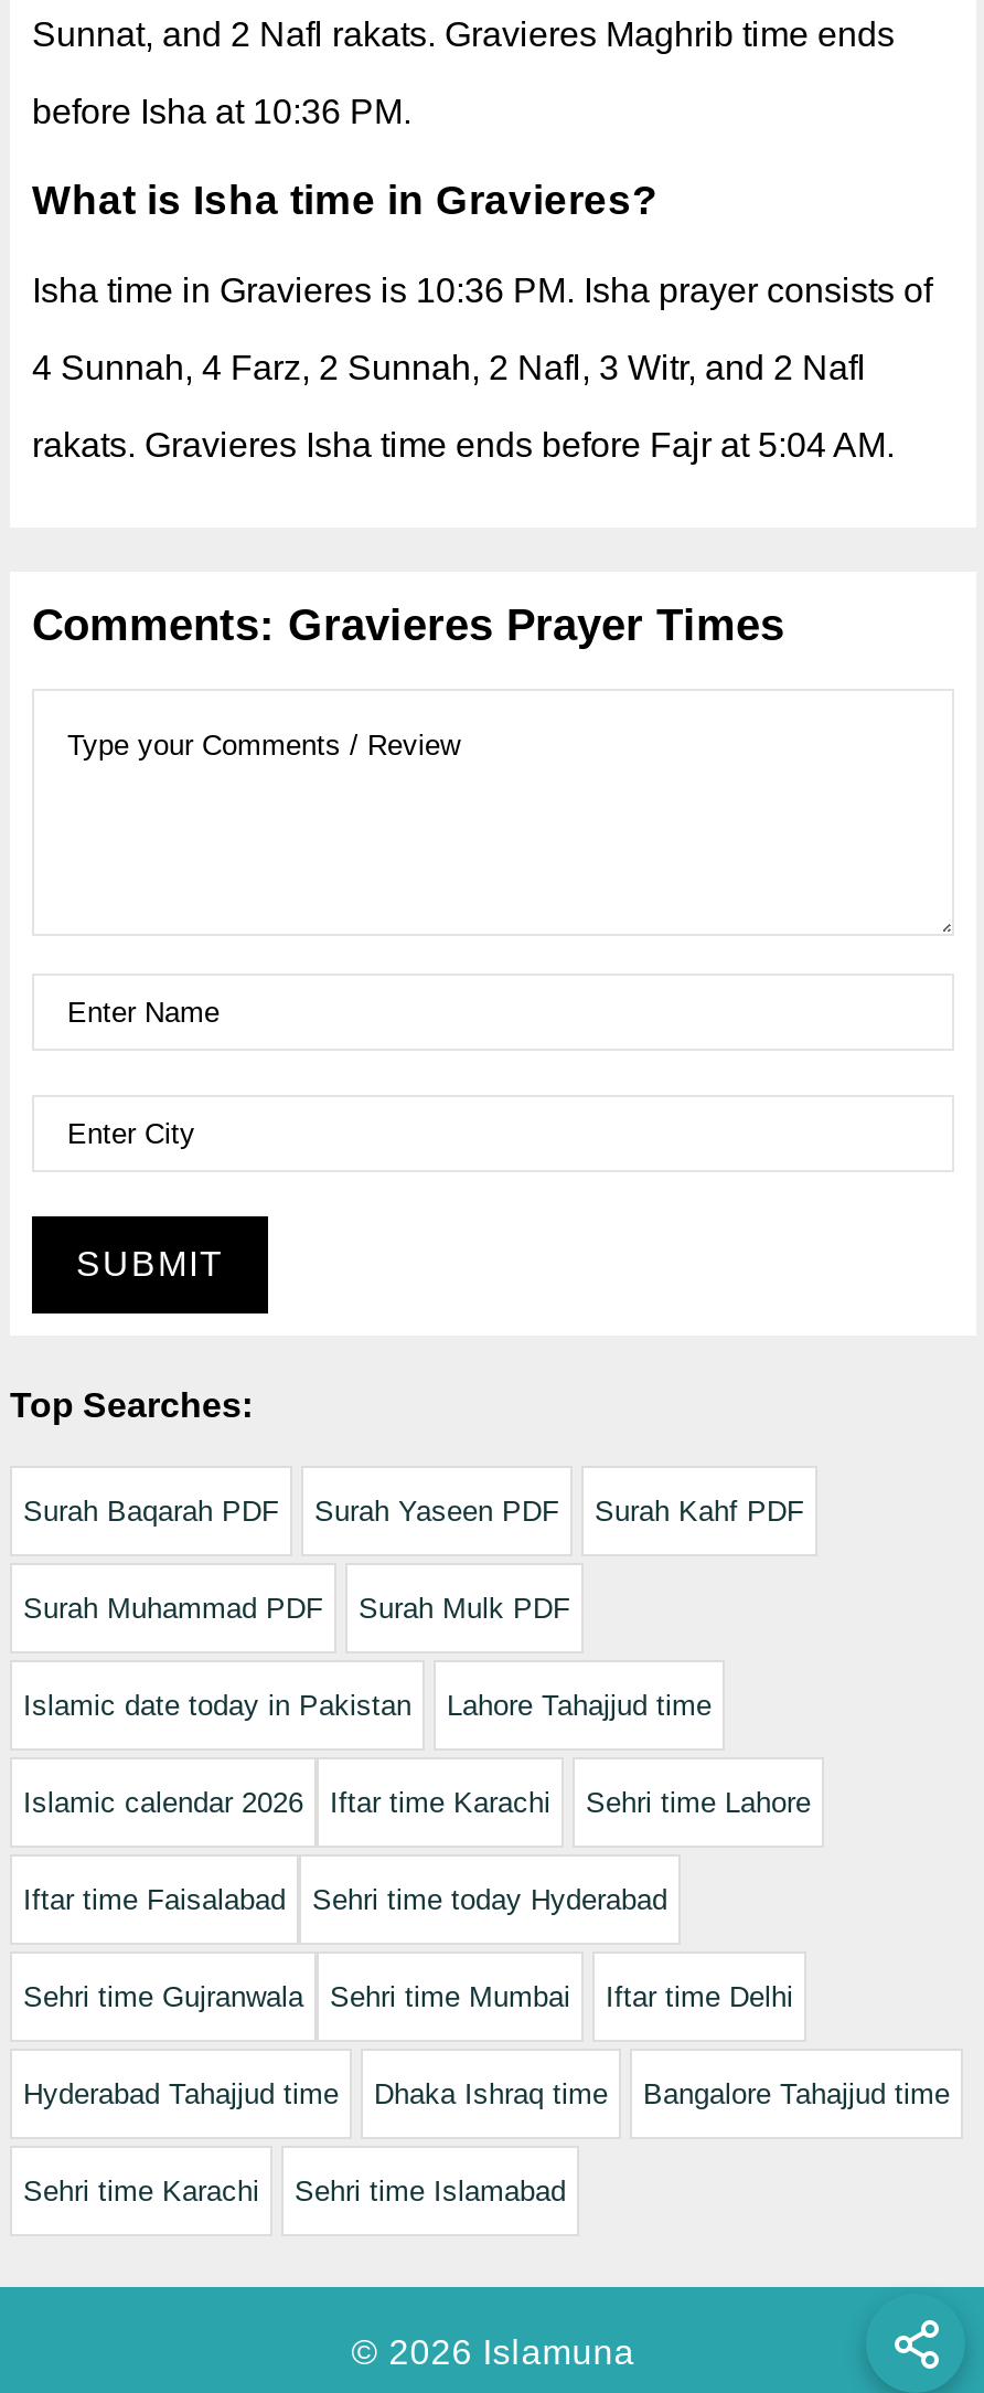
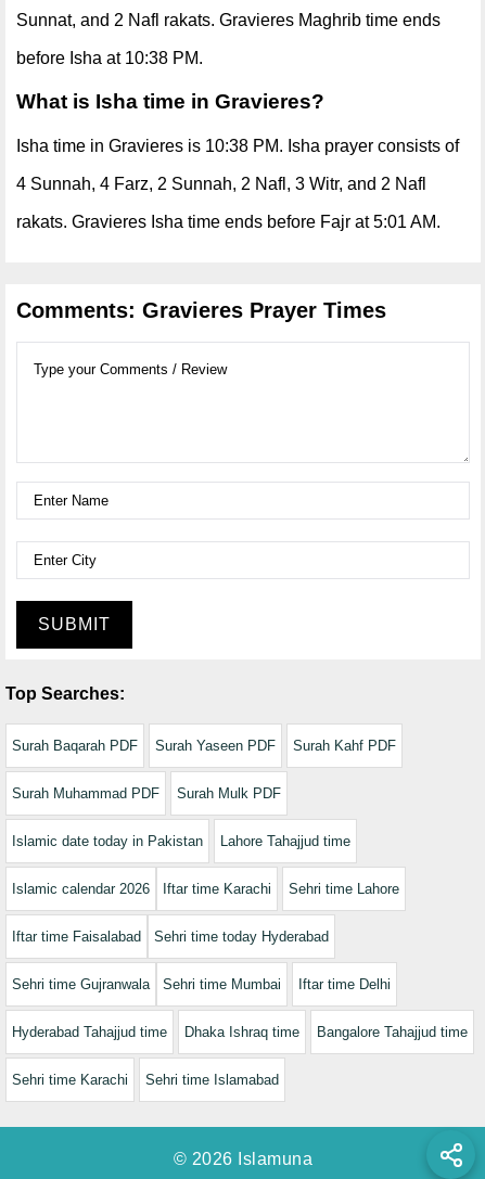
- before Isha at 10:36 PM.
+ before Isha at 10:38 PM.

- Isha time in Gravieres is 10:36 PM. Isha prayer consists of
+ Isha time in Gravieres is 10:38 PM. Isha prayer consists of

- rakats. Gravieres Isha time ends before Fajr at 5:04 AM.
+ rakats. Gravieres Isha time ends before Fajr at 5:01 AM.
